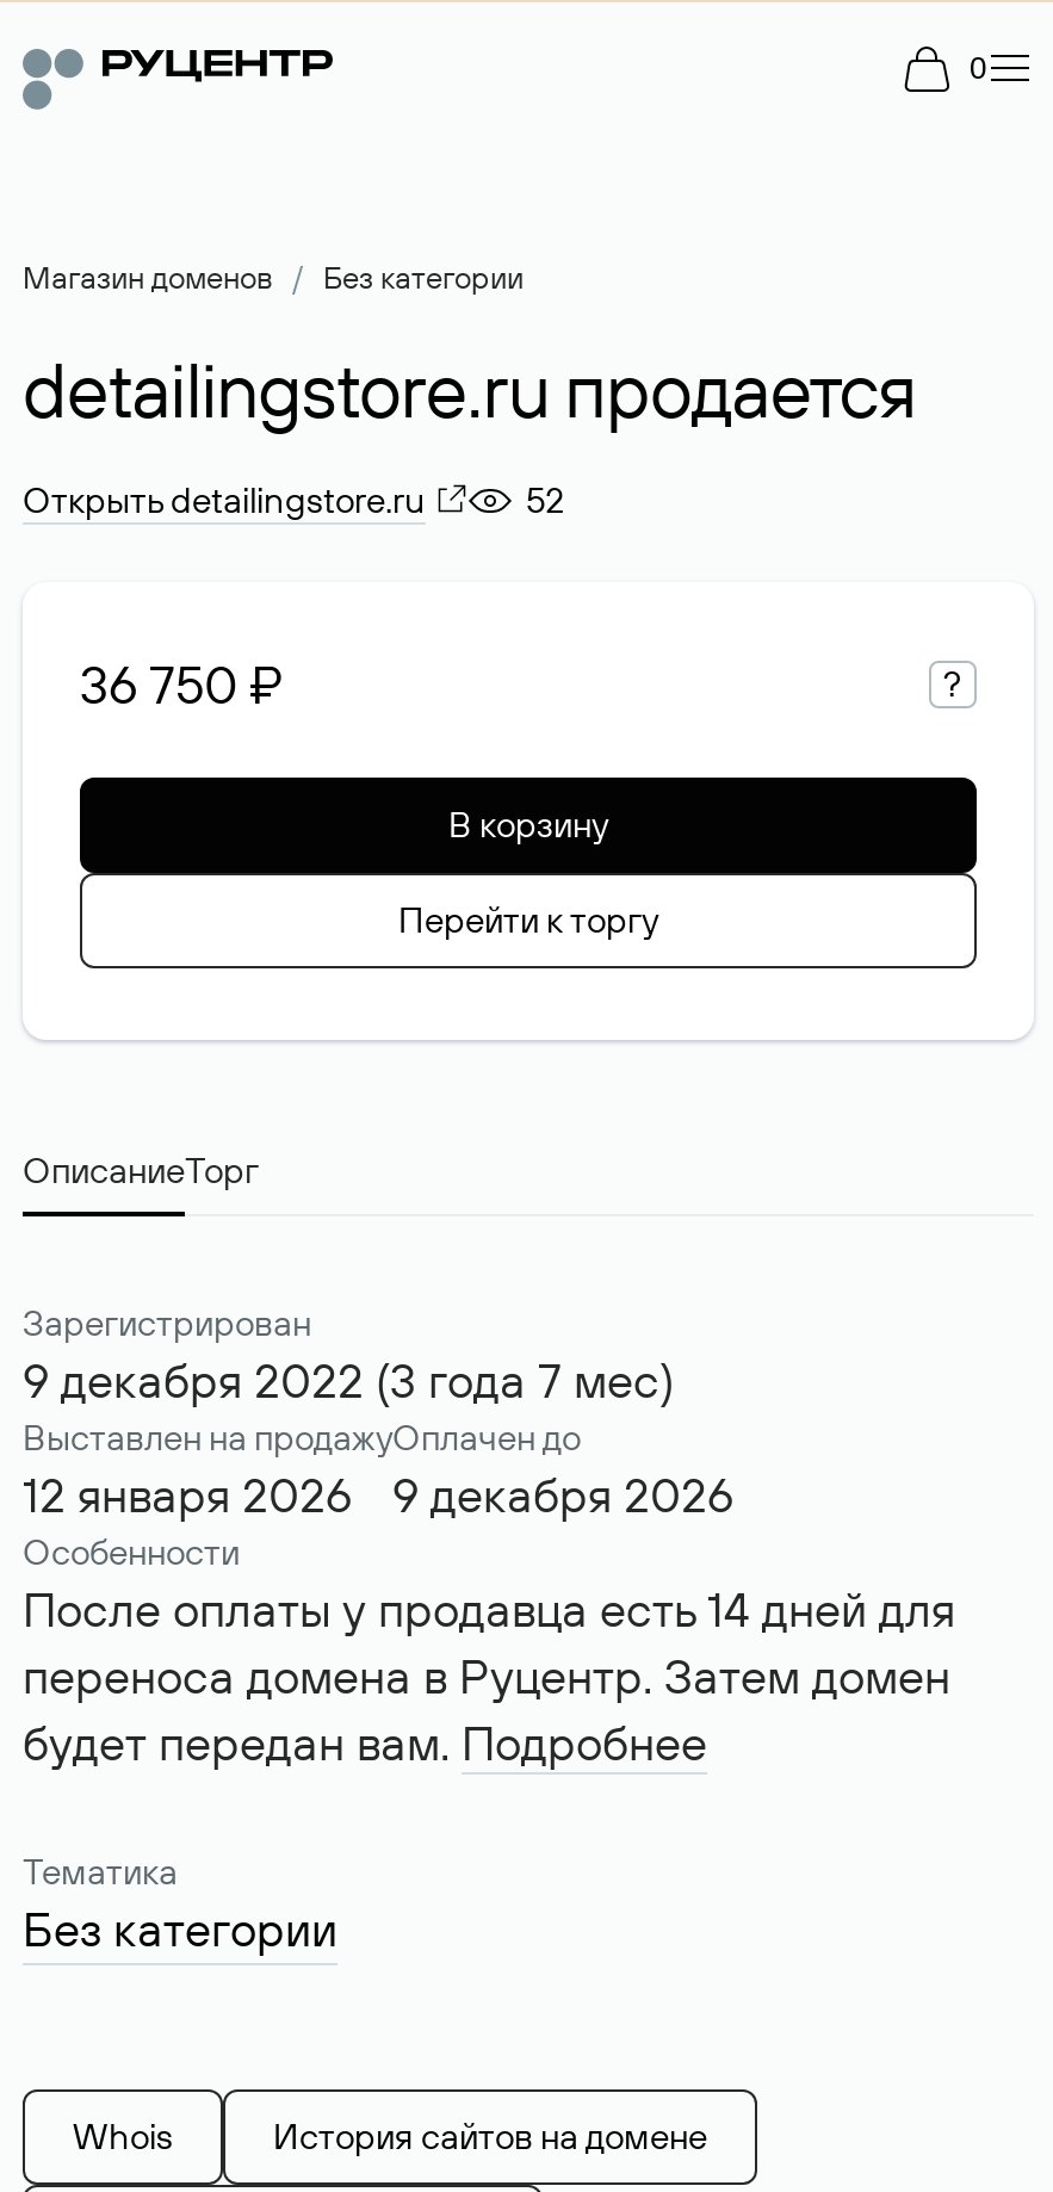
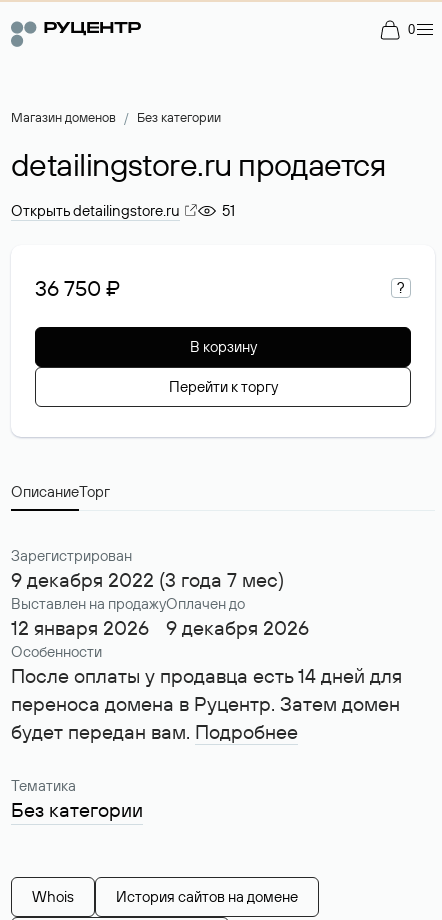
- 52
+ 51
